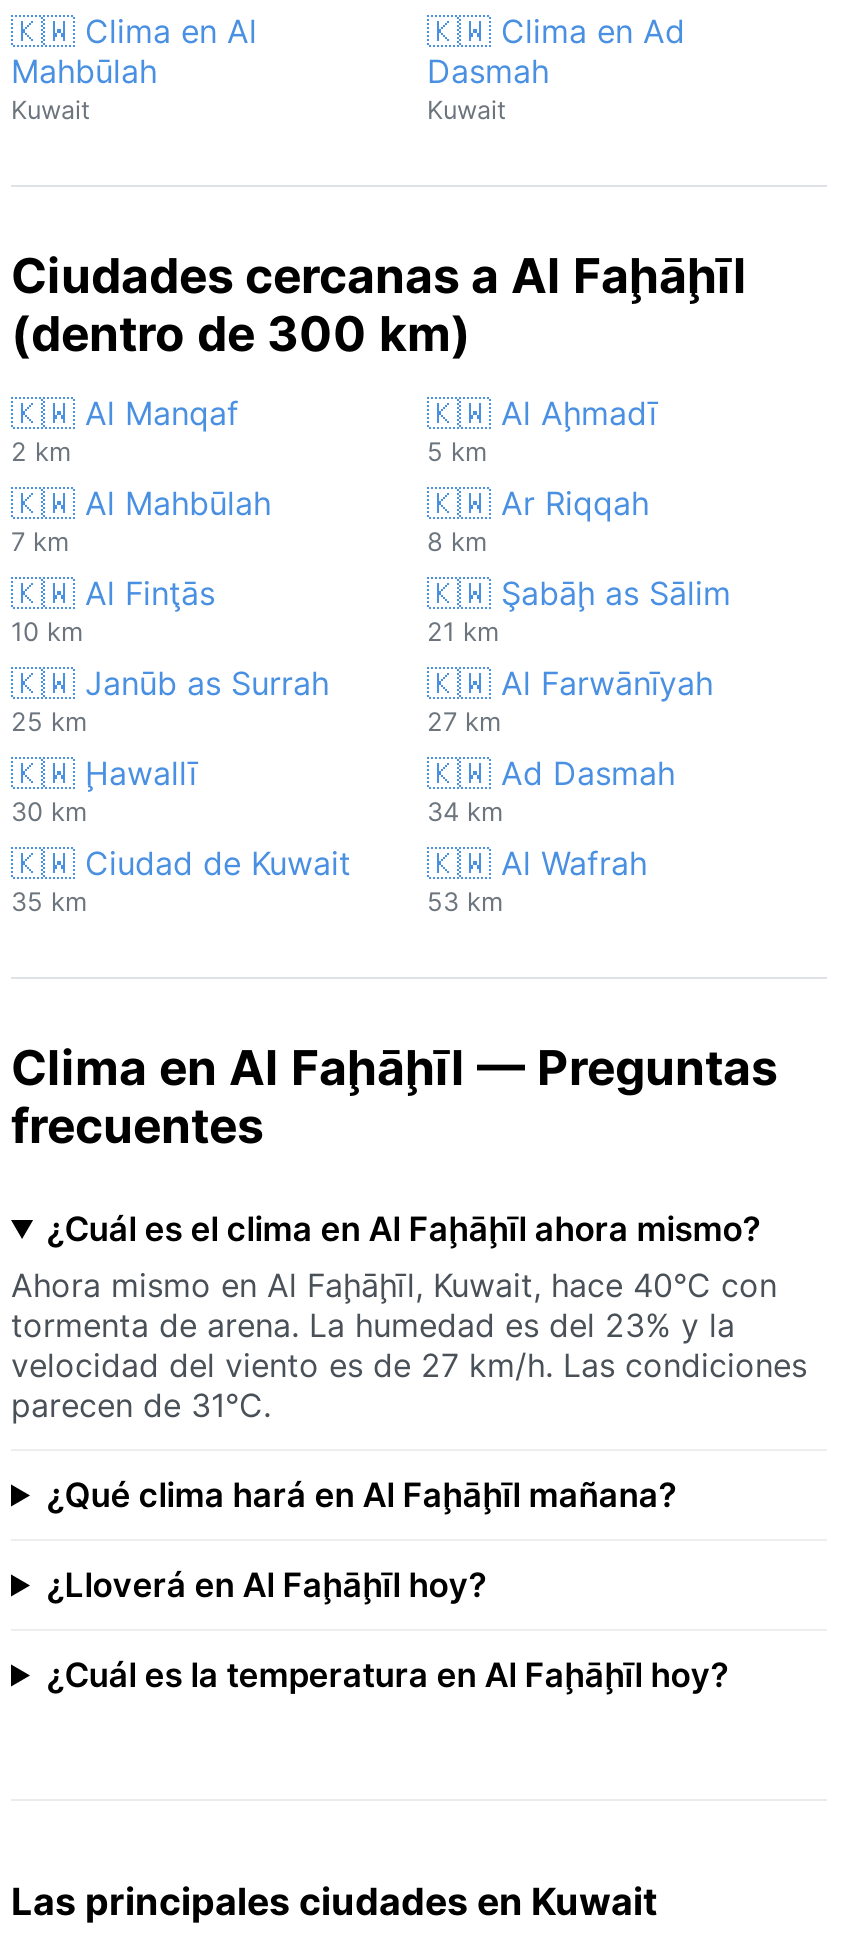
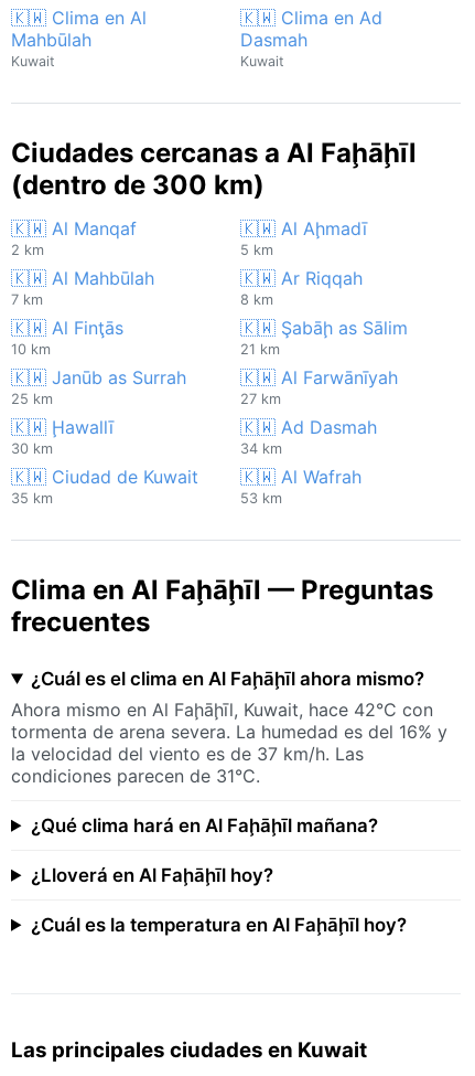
- Ahora mismo en Al Faḩāḩīl, Kuwait, hace 40°C con
- tormenta de arena. La humedad es del 23% y la
- velocidad del viento es de 27 km/h. Las condiciones
- parecen de 31°C.
+ Ahora mismo en Al Faḩāḩīl, Kuwait, hace 42°C con
+ tormenta de arena severa. La humedad es del 16% y
+ la velocidad del viento es de 37 km/h. Las
+ condiciones parecen de 31°C.
